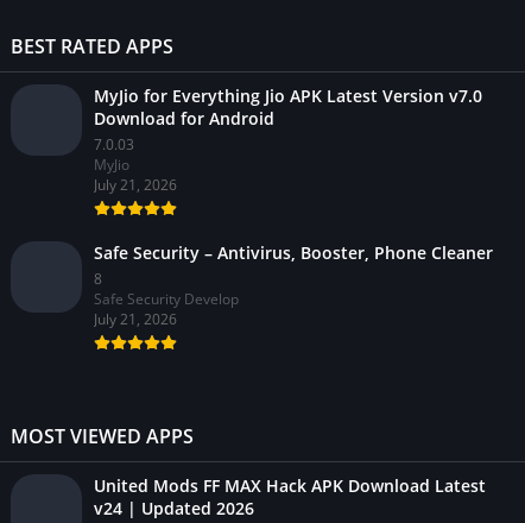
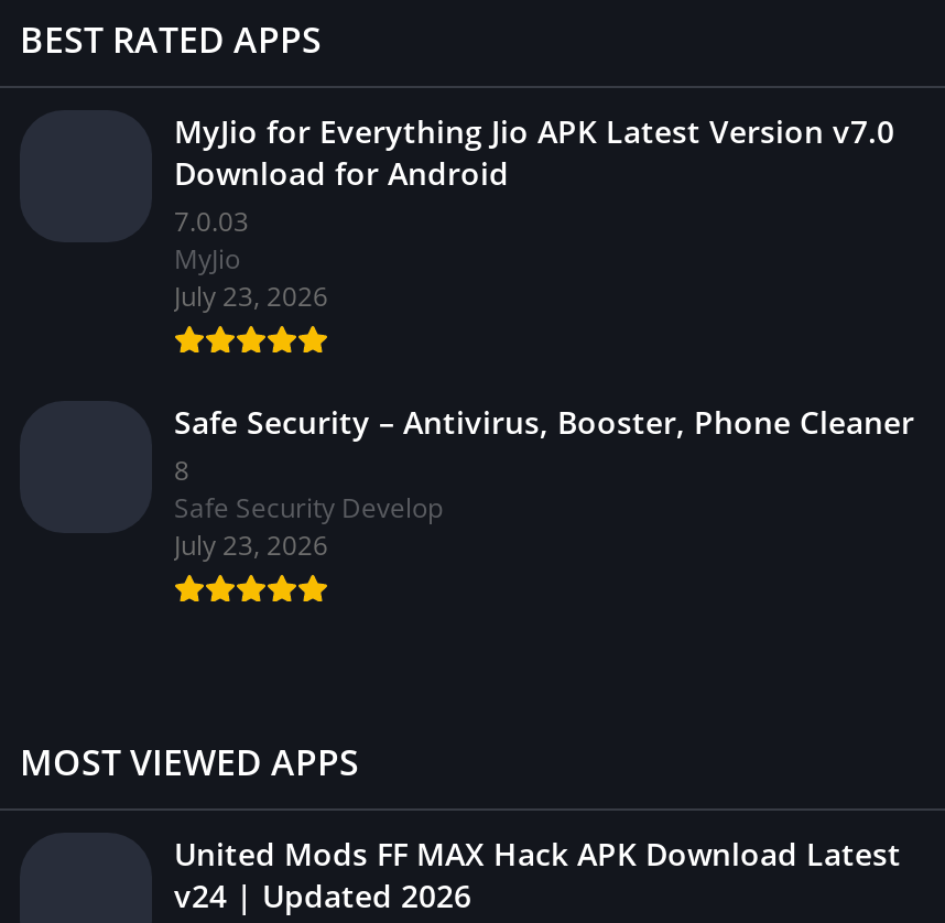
- July 21, 2026
+ July 23, 2026

- July 21, 2026
+ July 23, 2026
